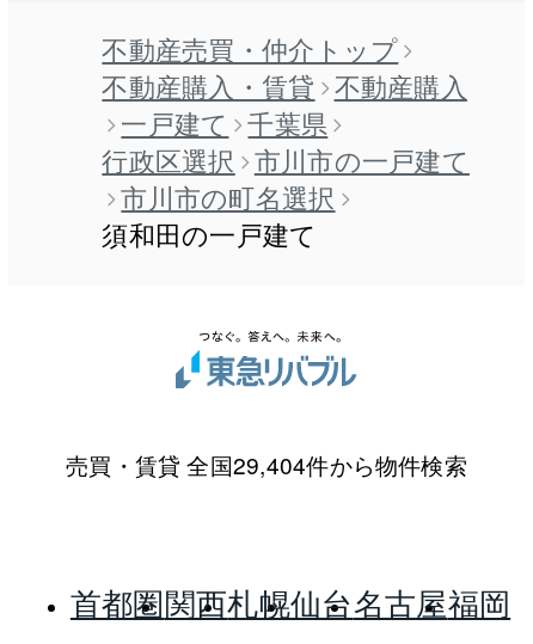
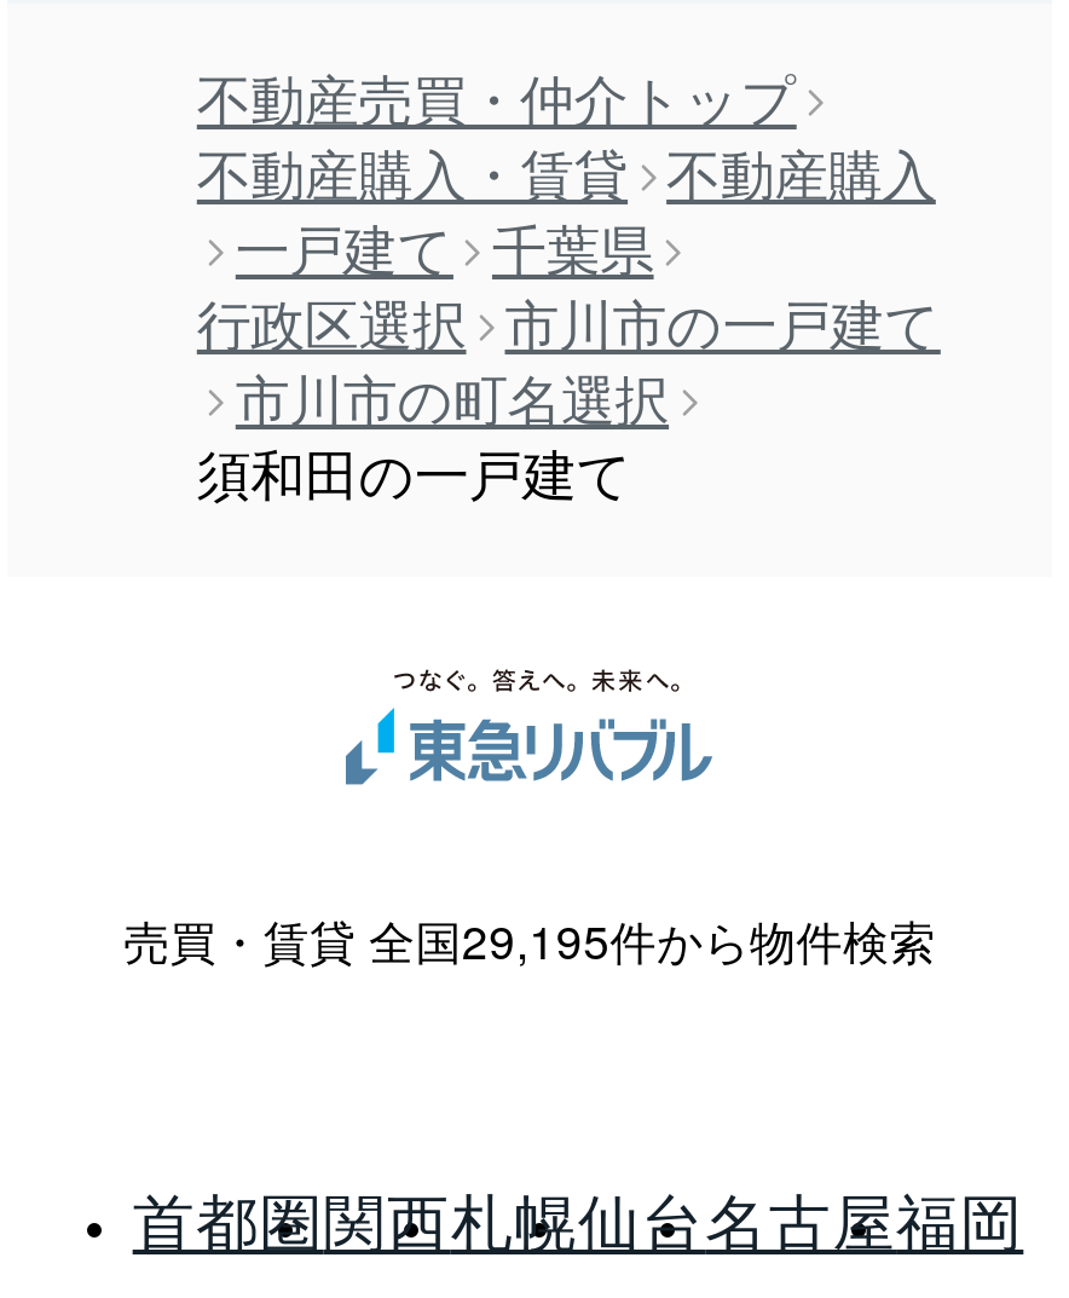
- 売買・賃貸 全国29,404件から物件検索
+ 売買・賃貸 全国29,195件から物件検索
